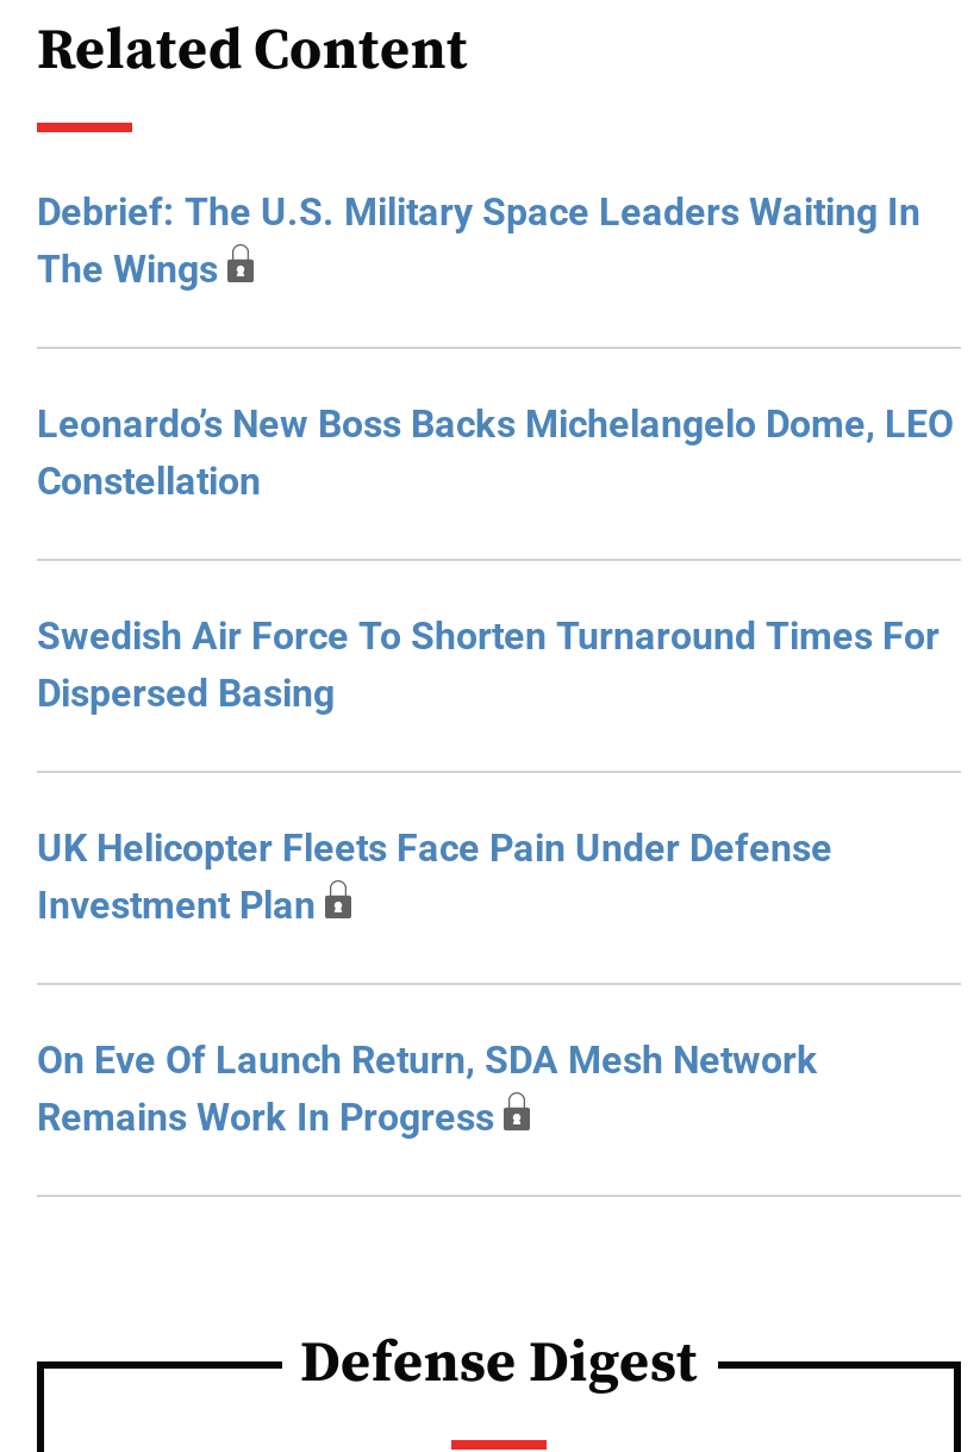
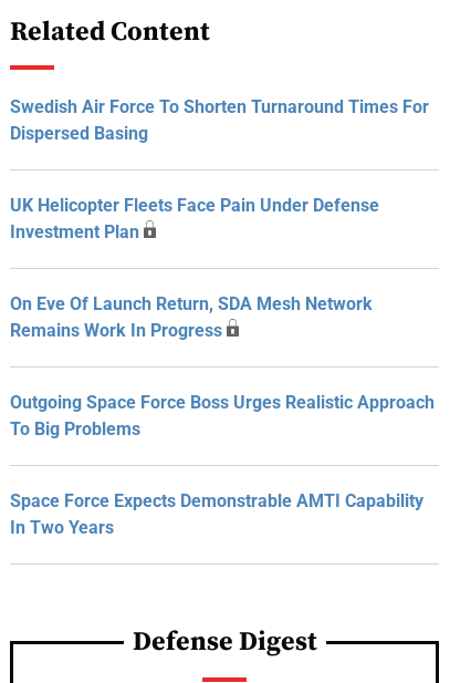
- Debrief: The U.S. Military Space Leaders Waiting In
- The Wings
- Leonardo’s New Boss Backs Michelangelo Dome, LEO
- Constellation

moved up: Swedish Air Force To Shorten Turnaround Times For | Dispersed Basing | UK Helicopter Fleets Face Pain Under Defense | Investment Plan | On Eve Of Launch Return, SDA Mesh Network | Remains Work In Progress

+ Outgoing Space Force Boss Urges Realistic Approach
+ To Big Problems
+ Space Force Expects Demonstrable AMTI Capability
+ In Two Years
